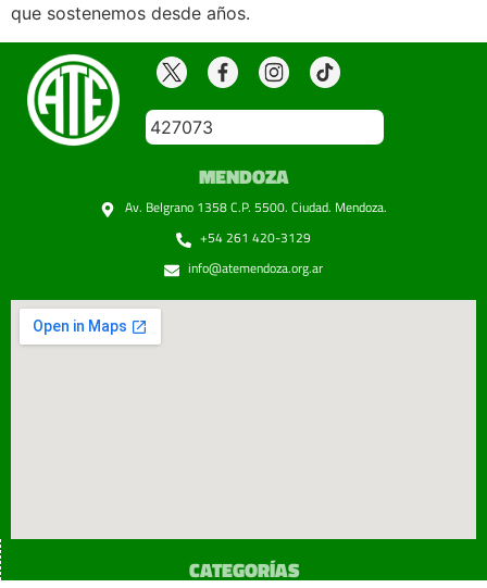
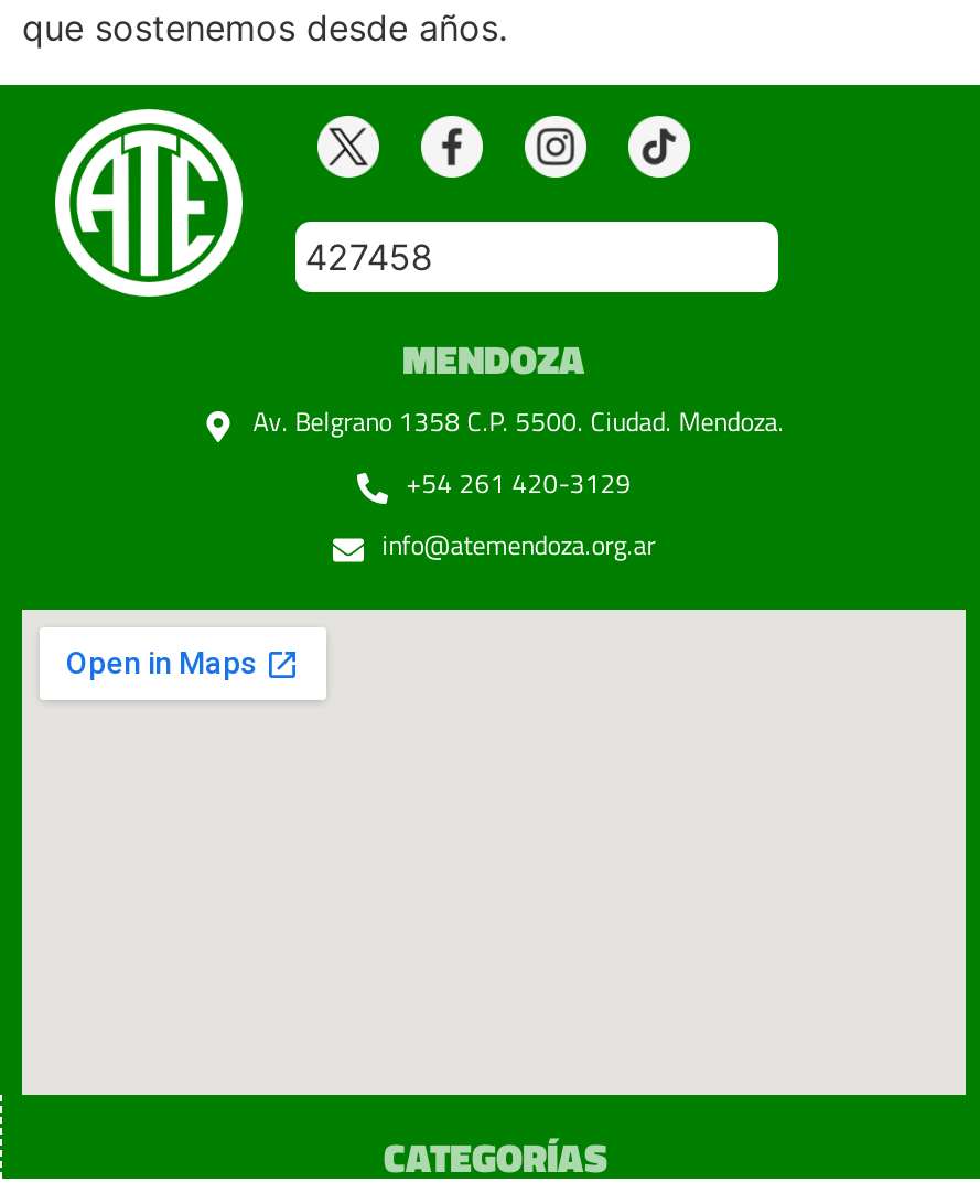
- 427073
+ 427458
